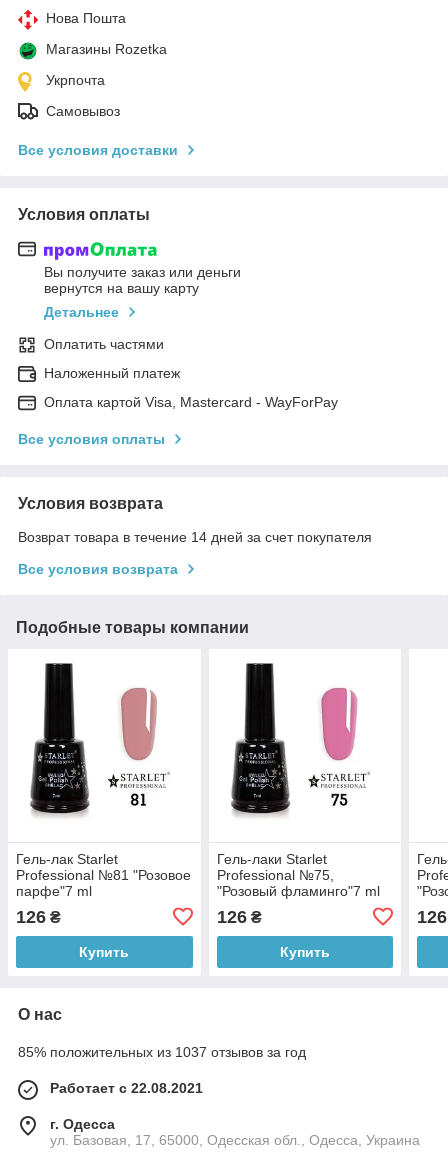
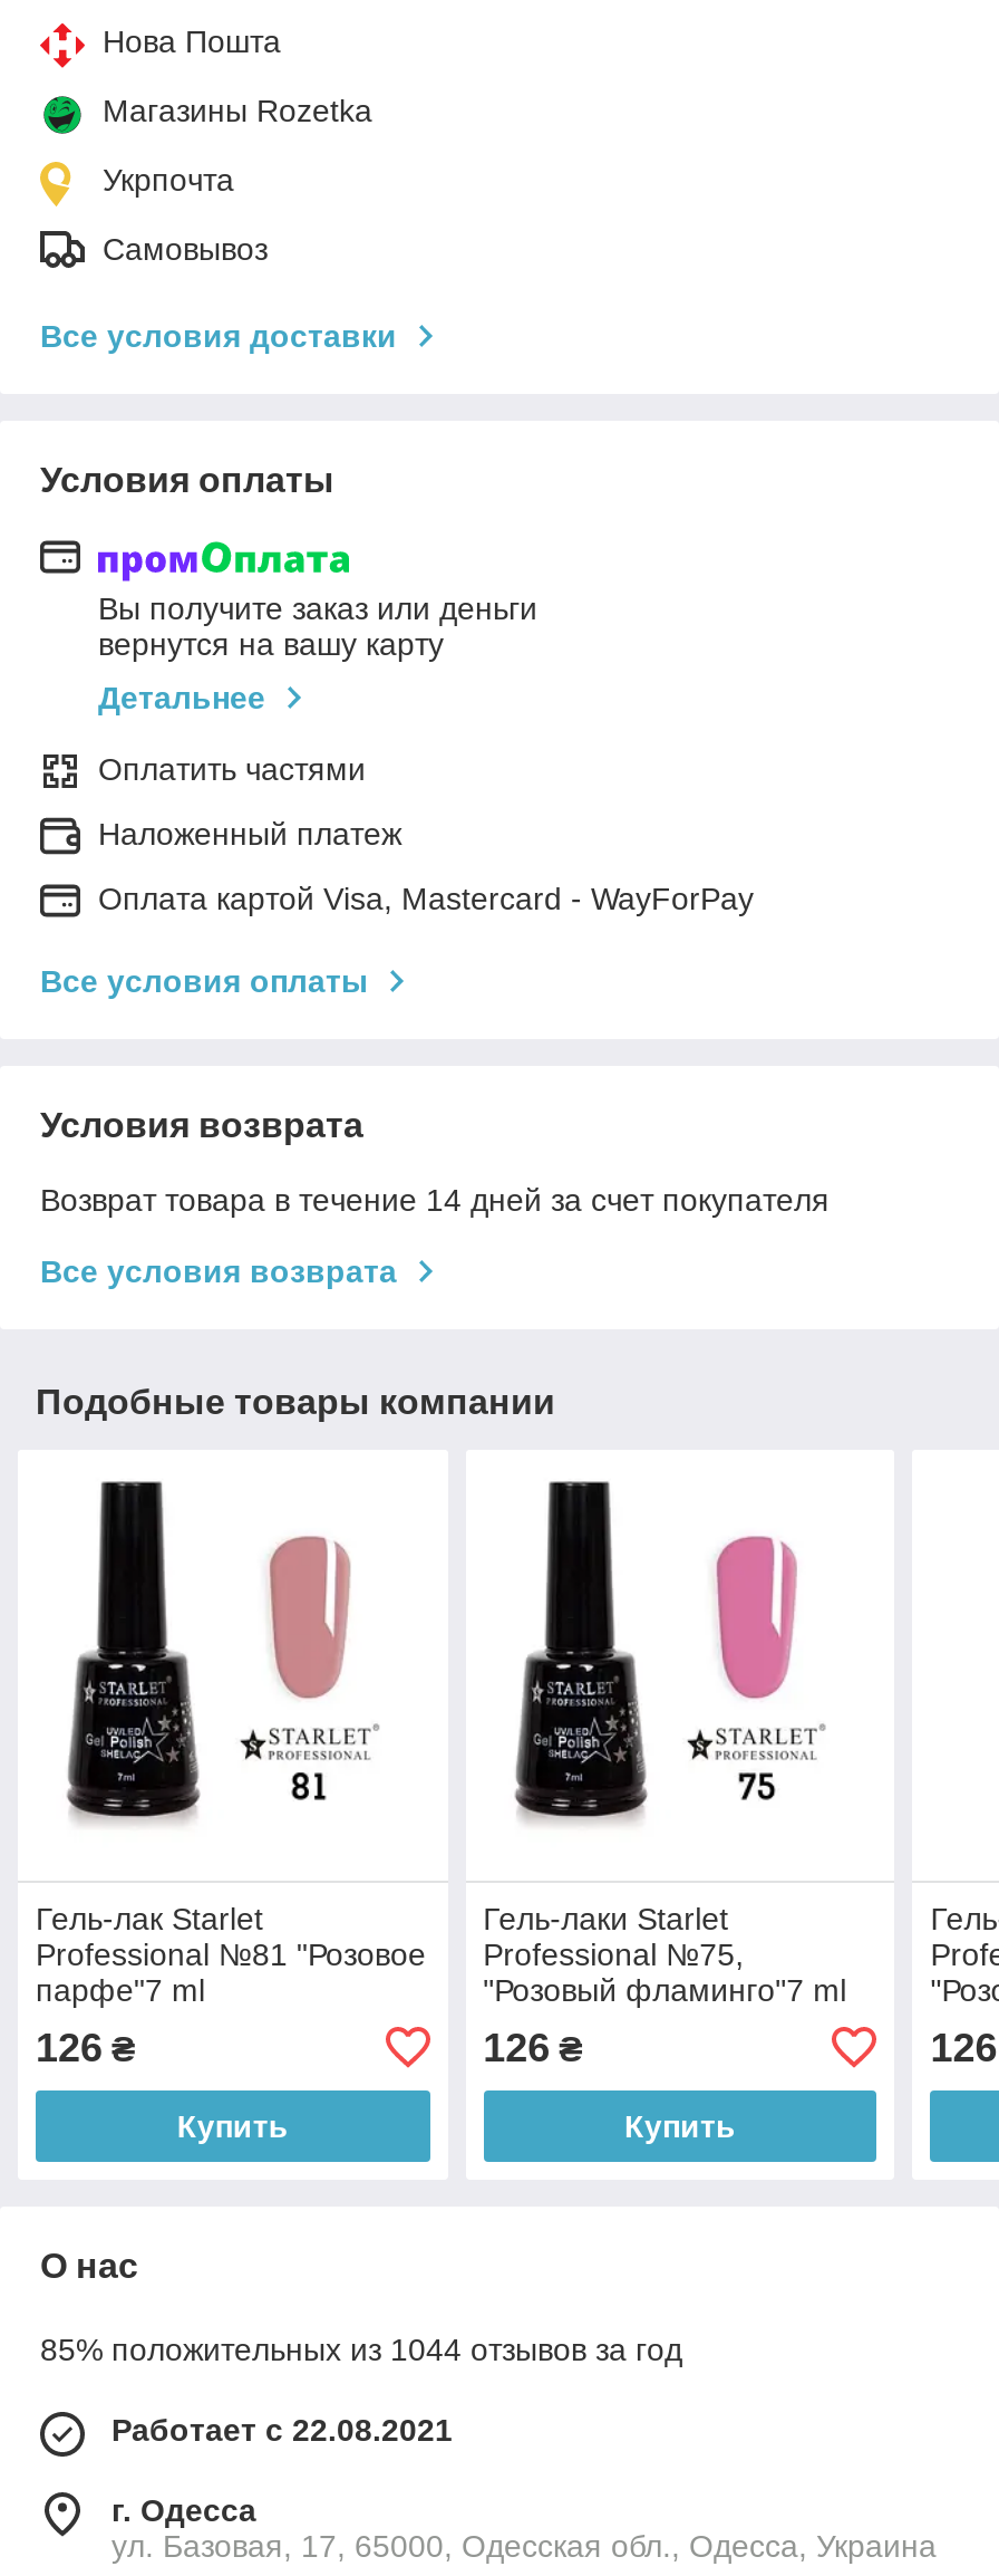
- 85% положительных из 1037 отзывов за год
+ 85% положительных из 1044 отзывов за год
